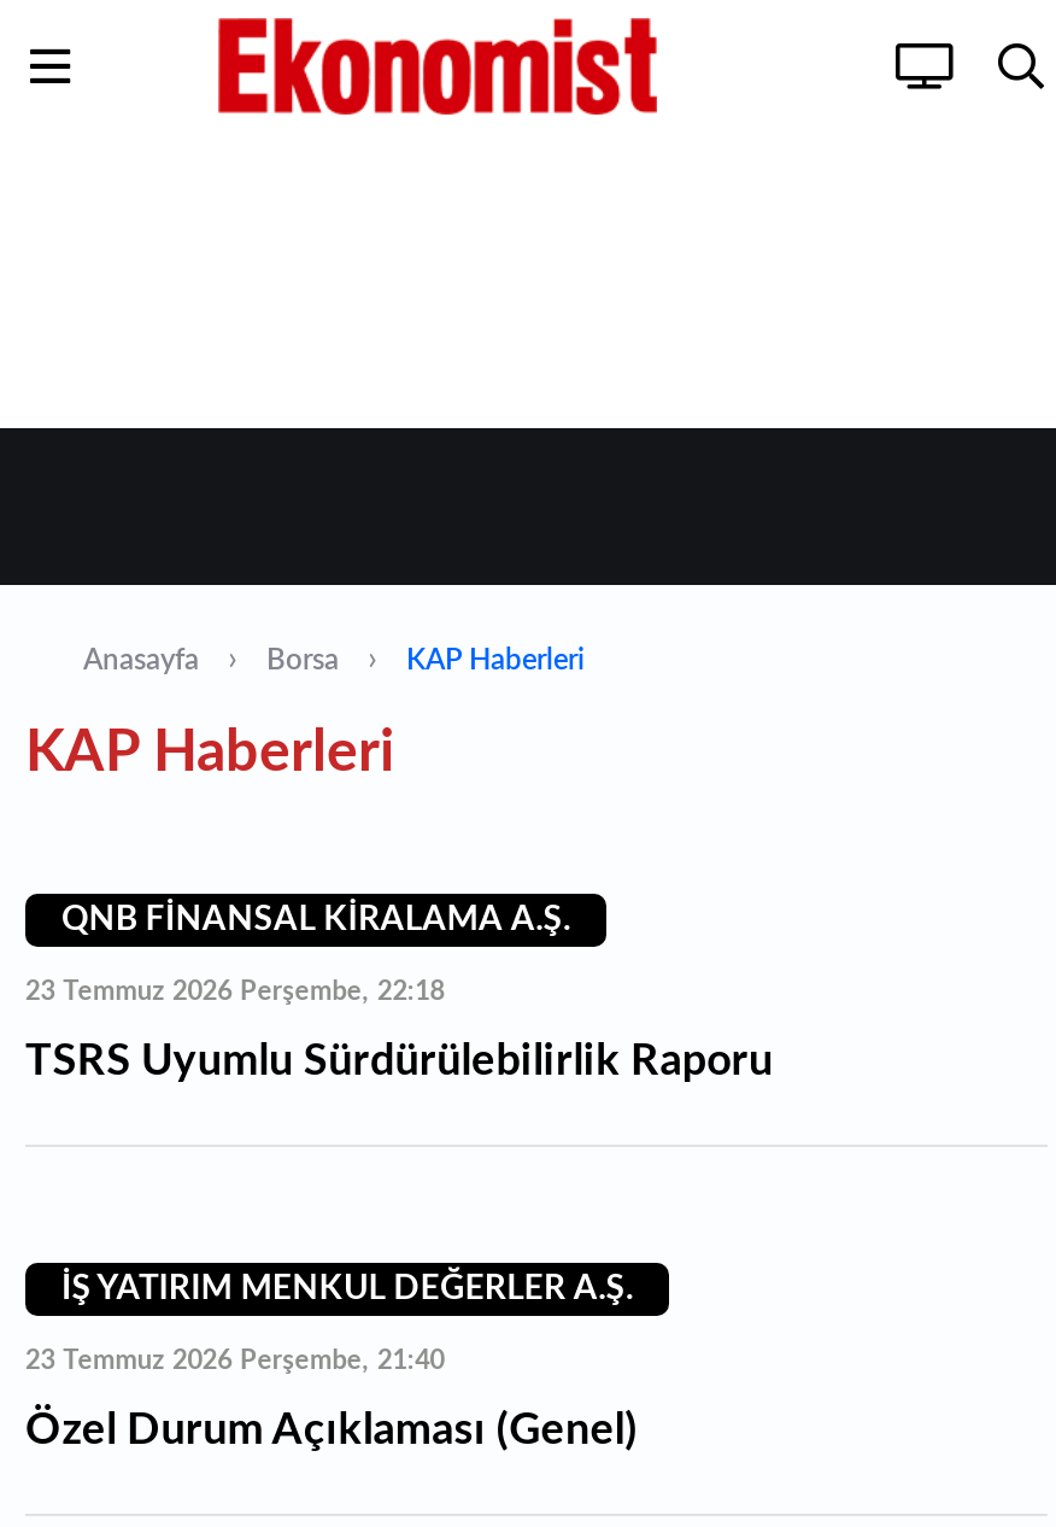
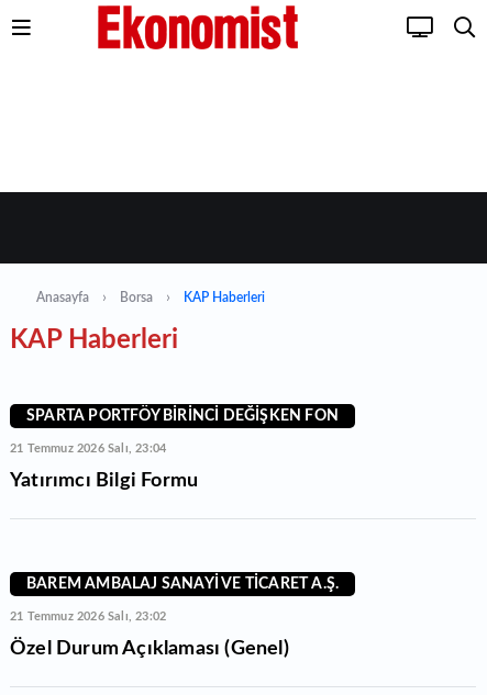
- QNB FİNANSAL KİRALAMA A.Ş.
+ SPARTA PORTFÖY BİRİNCİ DEĞİŞKEN FON

- 23 Temmuz 2026 Perşembe, 22:18
+ 21 Temmuz 2026 Salı, 23:04

- TSRS Uyumlu Sürdürülebilirlik Raporu
+ Yatırımcı Bilgi Formu

- İŞ YATIRIM MENKUL DEĞERLER A.Ş.
+ BAREM AMBALAJ SANAYİ VE TİCARET A.Ş.

- 23 Temmuz 2026 Perşembe, 21:40
+ 21 Temmuz 2026 Salı, 23:02
